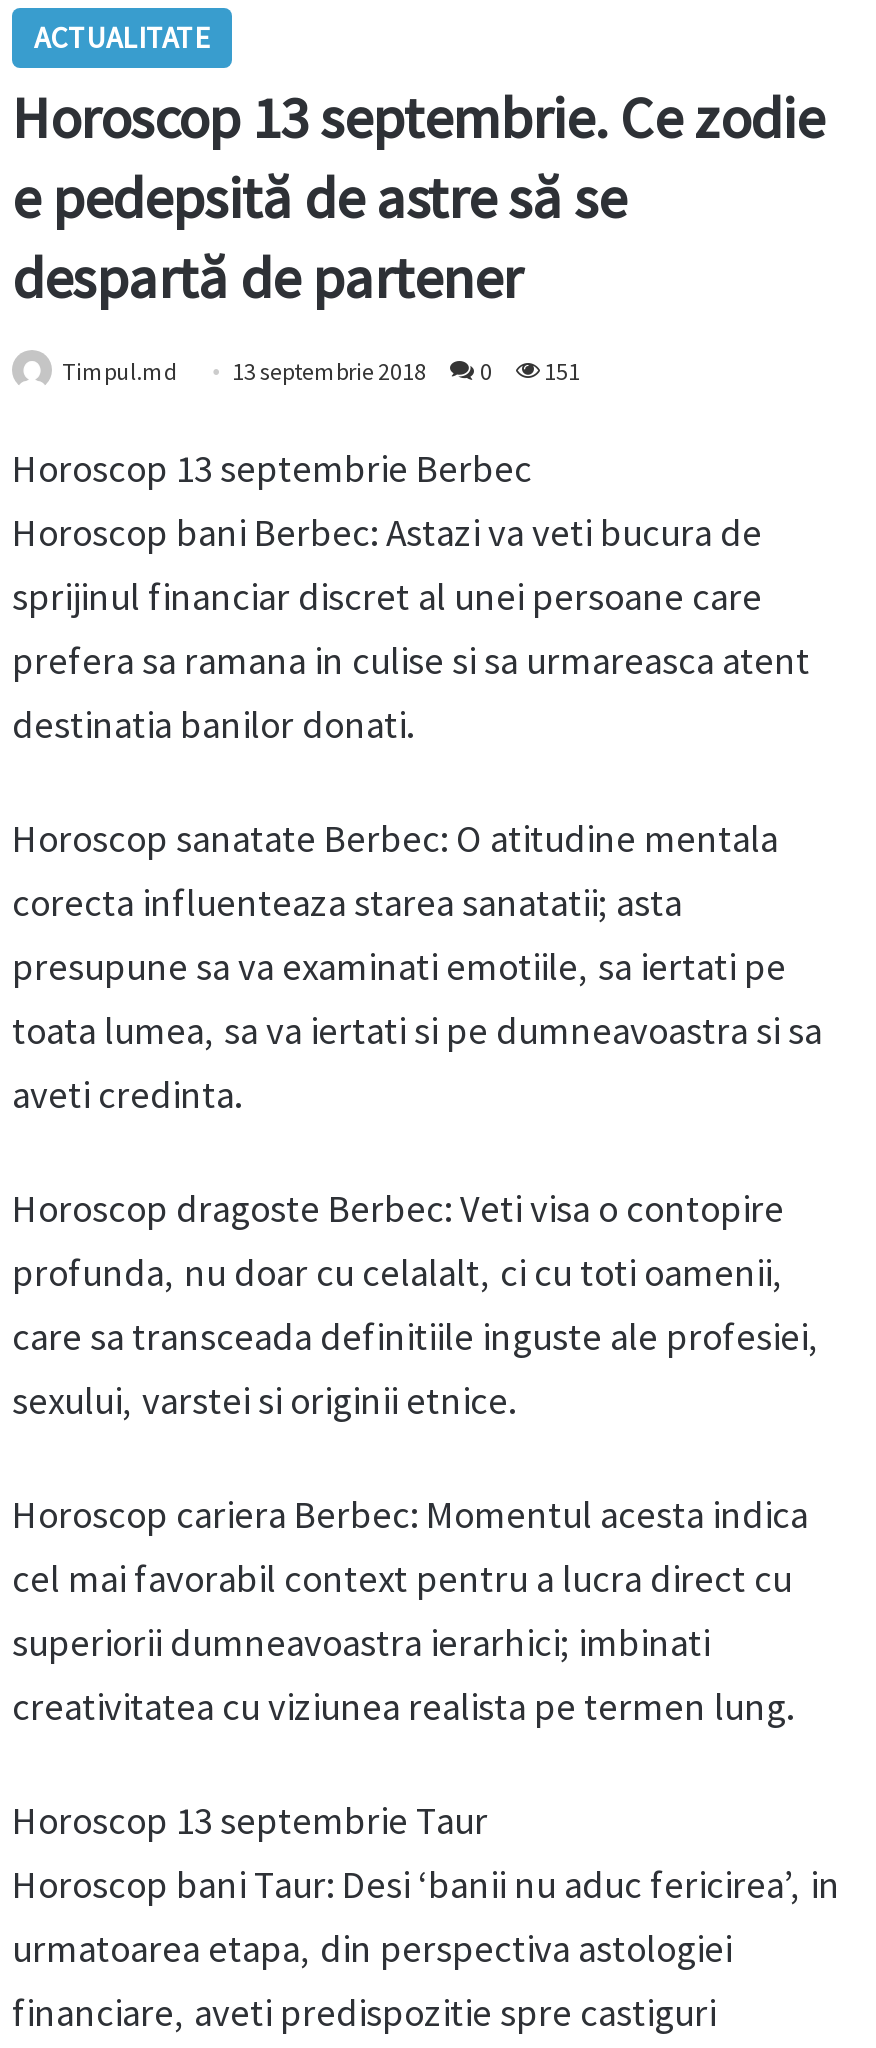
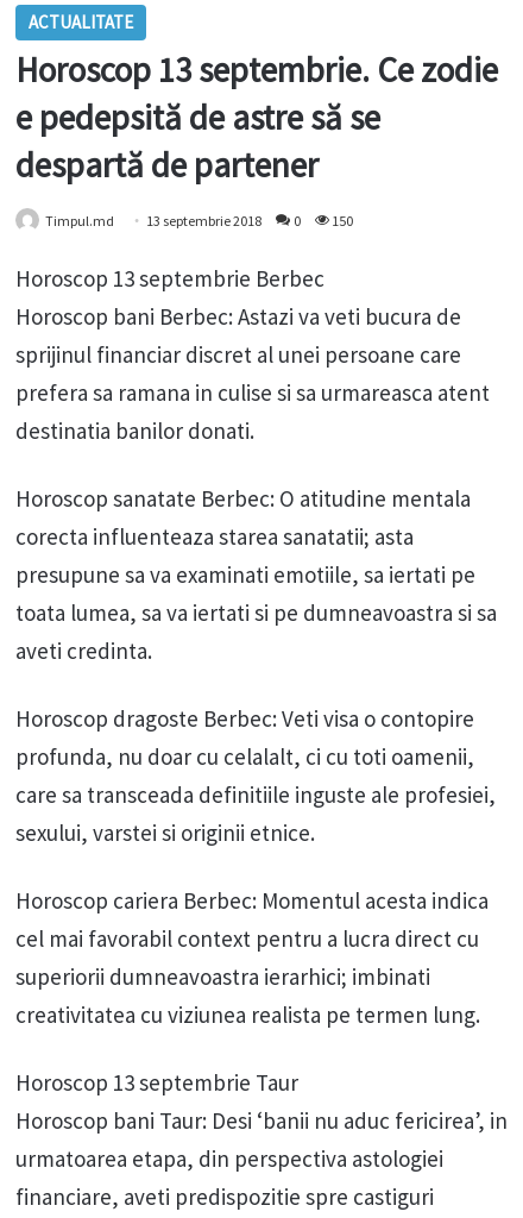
- Timpul.md 13 septembrie 2018 0 151
+ Timpul.md 13 septembrie 2018 0 150
